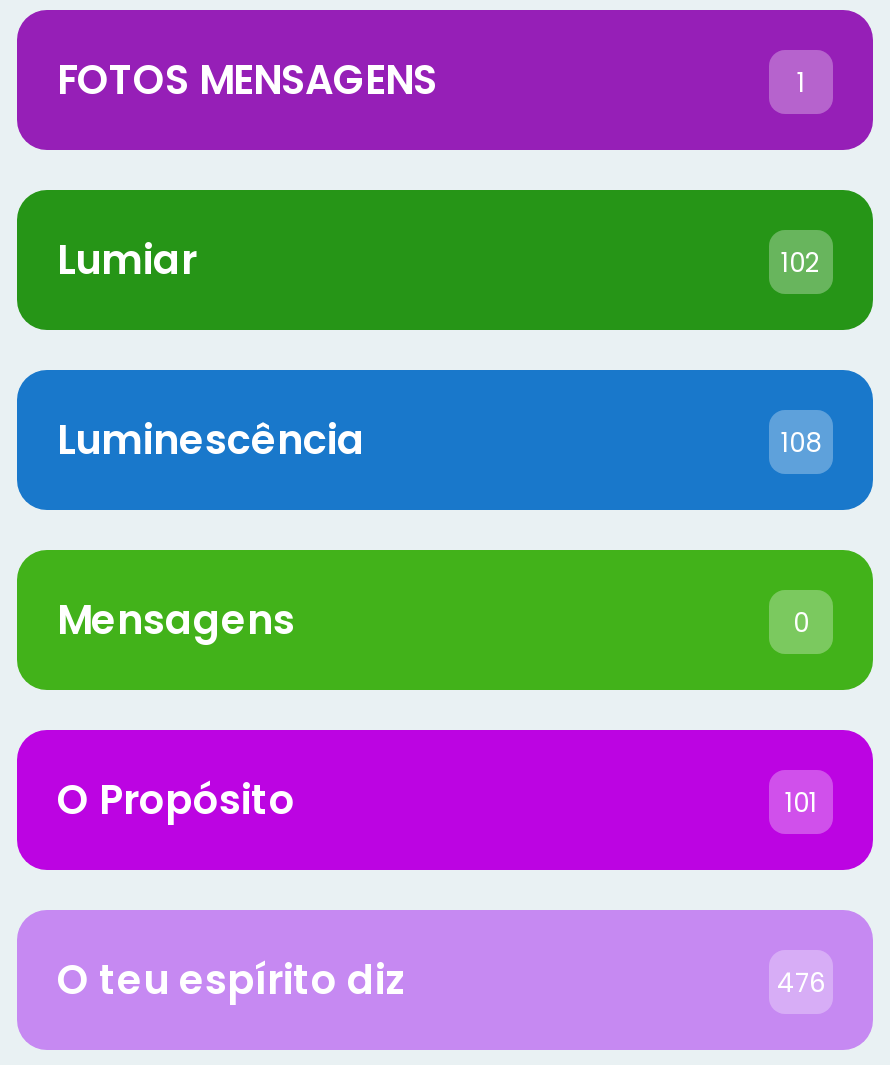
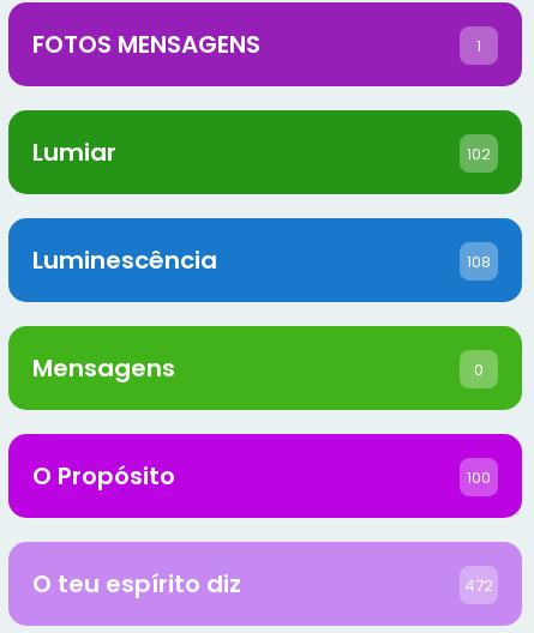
- 101
+ 100

- 476
+ 472
